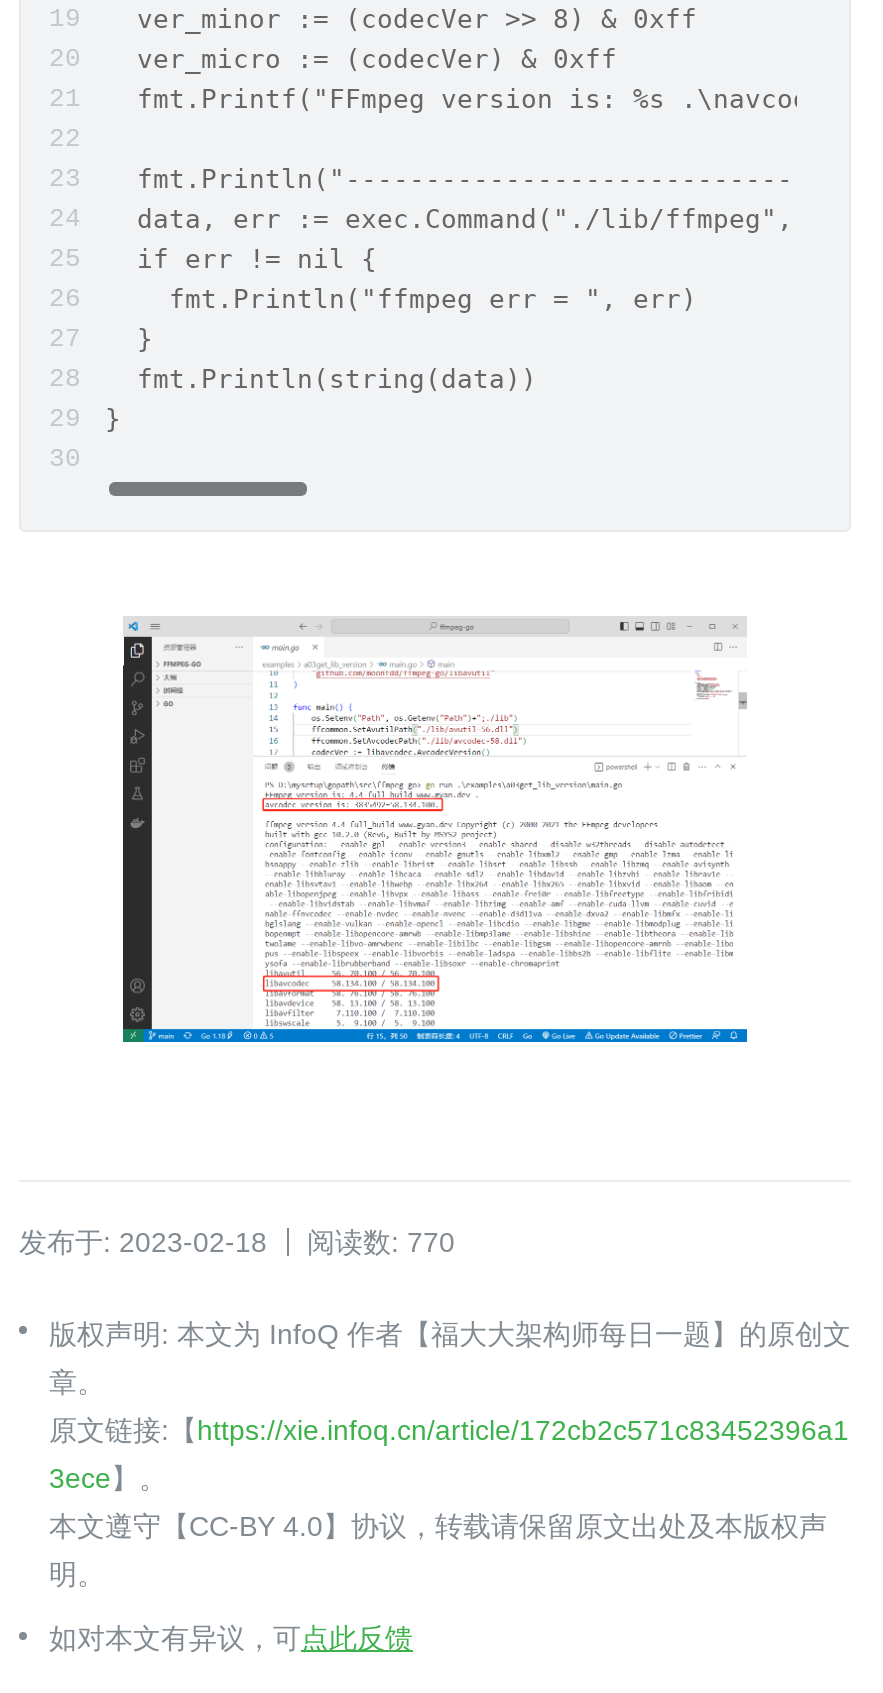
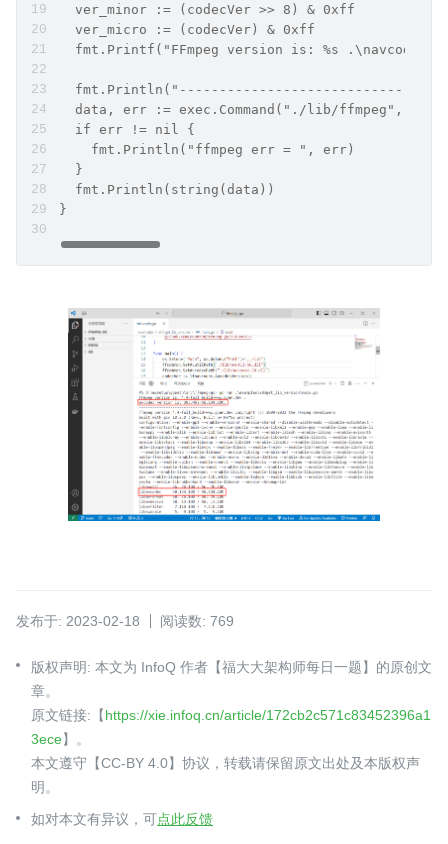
- 发布于: 2023-02-18 阅读数: 770
+ 发布于: 2023-02-18 阅读数: 769
